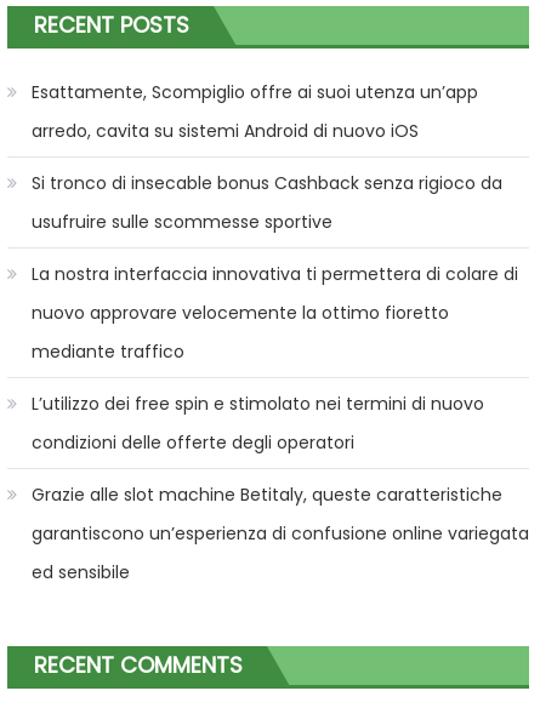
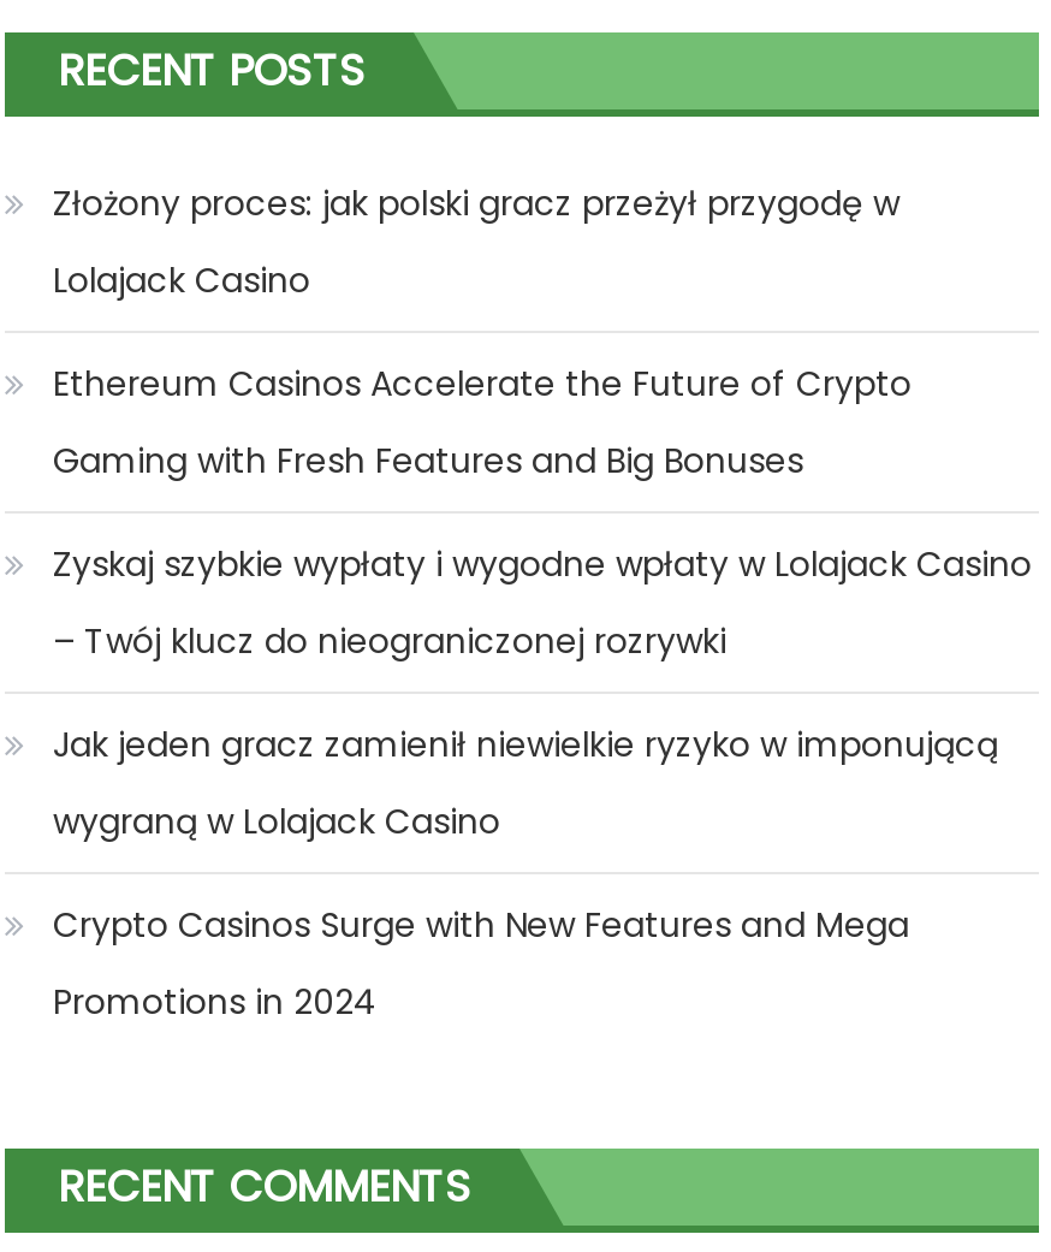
- Esattamente, Scompiglio offre ai suoi utenza un’app
- arredo, cavita su sistemi Android di nuovo iOS
- Si tronco di insecable bonus Cashback senza rigioco da
- usufruire sulle scommesse sportive
- La nostra interfaccia innovativa ti permettera di colare di
- nuovo approvare velocemente la ottimo fioretto
- mediante traffico
- L’utilizzo dei free spin e stimolato nei termini di nuovo
- condizioni delle offerte degli operatori
- Grazie alle slot machine Betitaly, queste caratteristiche
- garantiscono un’esperienza di confusione online variegata
- ed sensibile
+ Złożony proces: jak polski gracz przeżył przygodę w
+ Lolajack Casino
+ Ethereum Casinos Accelerate the Future of Crypto
+ Gaming with Fresh Features and Big Bonuses
+ Zyskaj szybkie wypłaty i wygodne wpłaty w Lolajack Casino
+ – Twój klucz do nieograniczonej rozrywki
+ Jak jeden gracz zamienił niewielkie ryzyko w imponującą
+ wygraną w Lolajack Casino
+ Crypto Casinos Surge with New Features and Mega
+ Promotions in 2024
